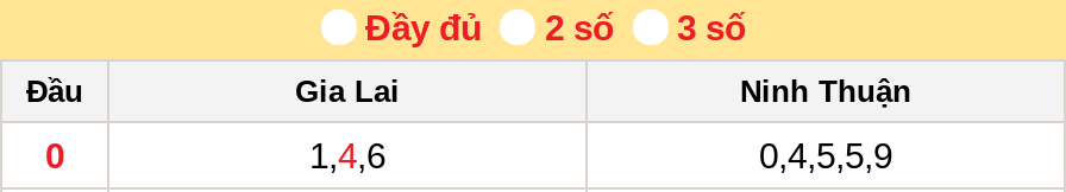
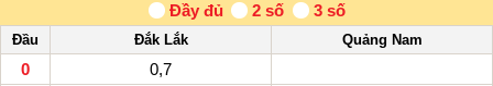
- Gia Lai
- Ninh Thuận
+ Đắk Lắk
+ Quảng Nam

- 1, 4,6
- 0,4,5,5,9
+ 0,7
